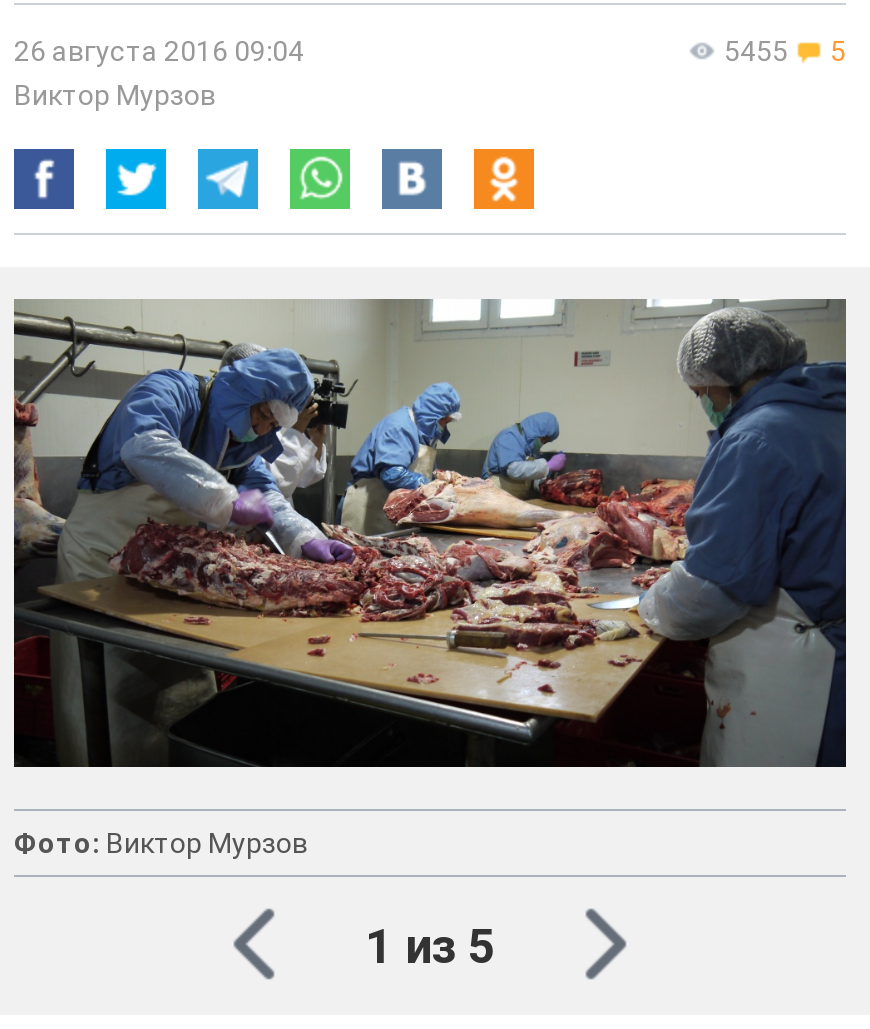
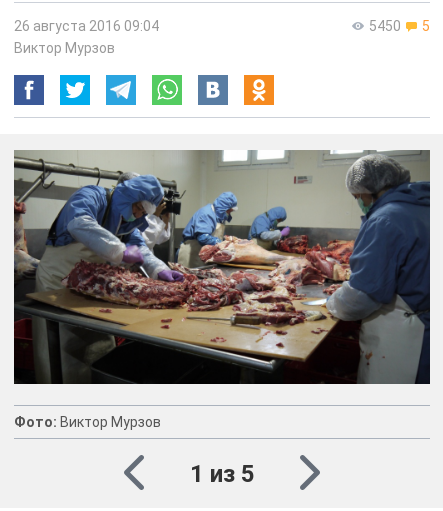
- 5455 5
+ 5450 5
